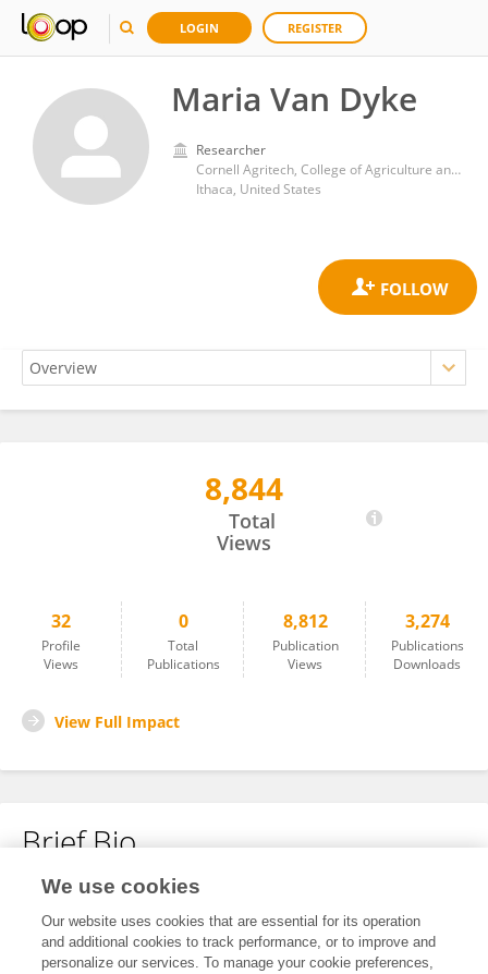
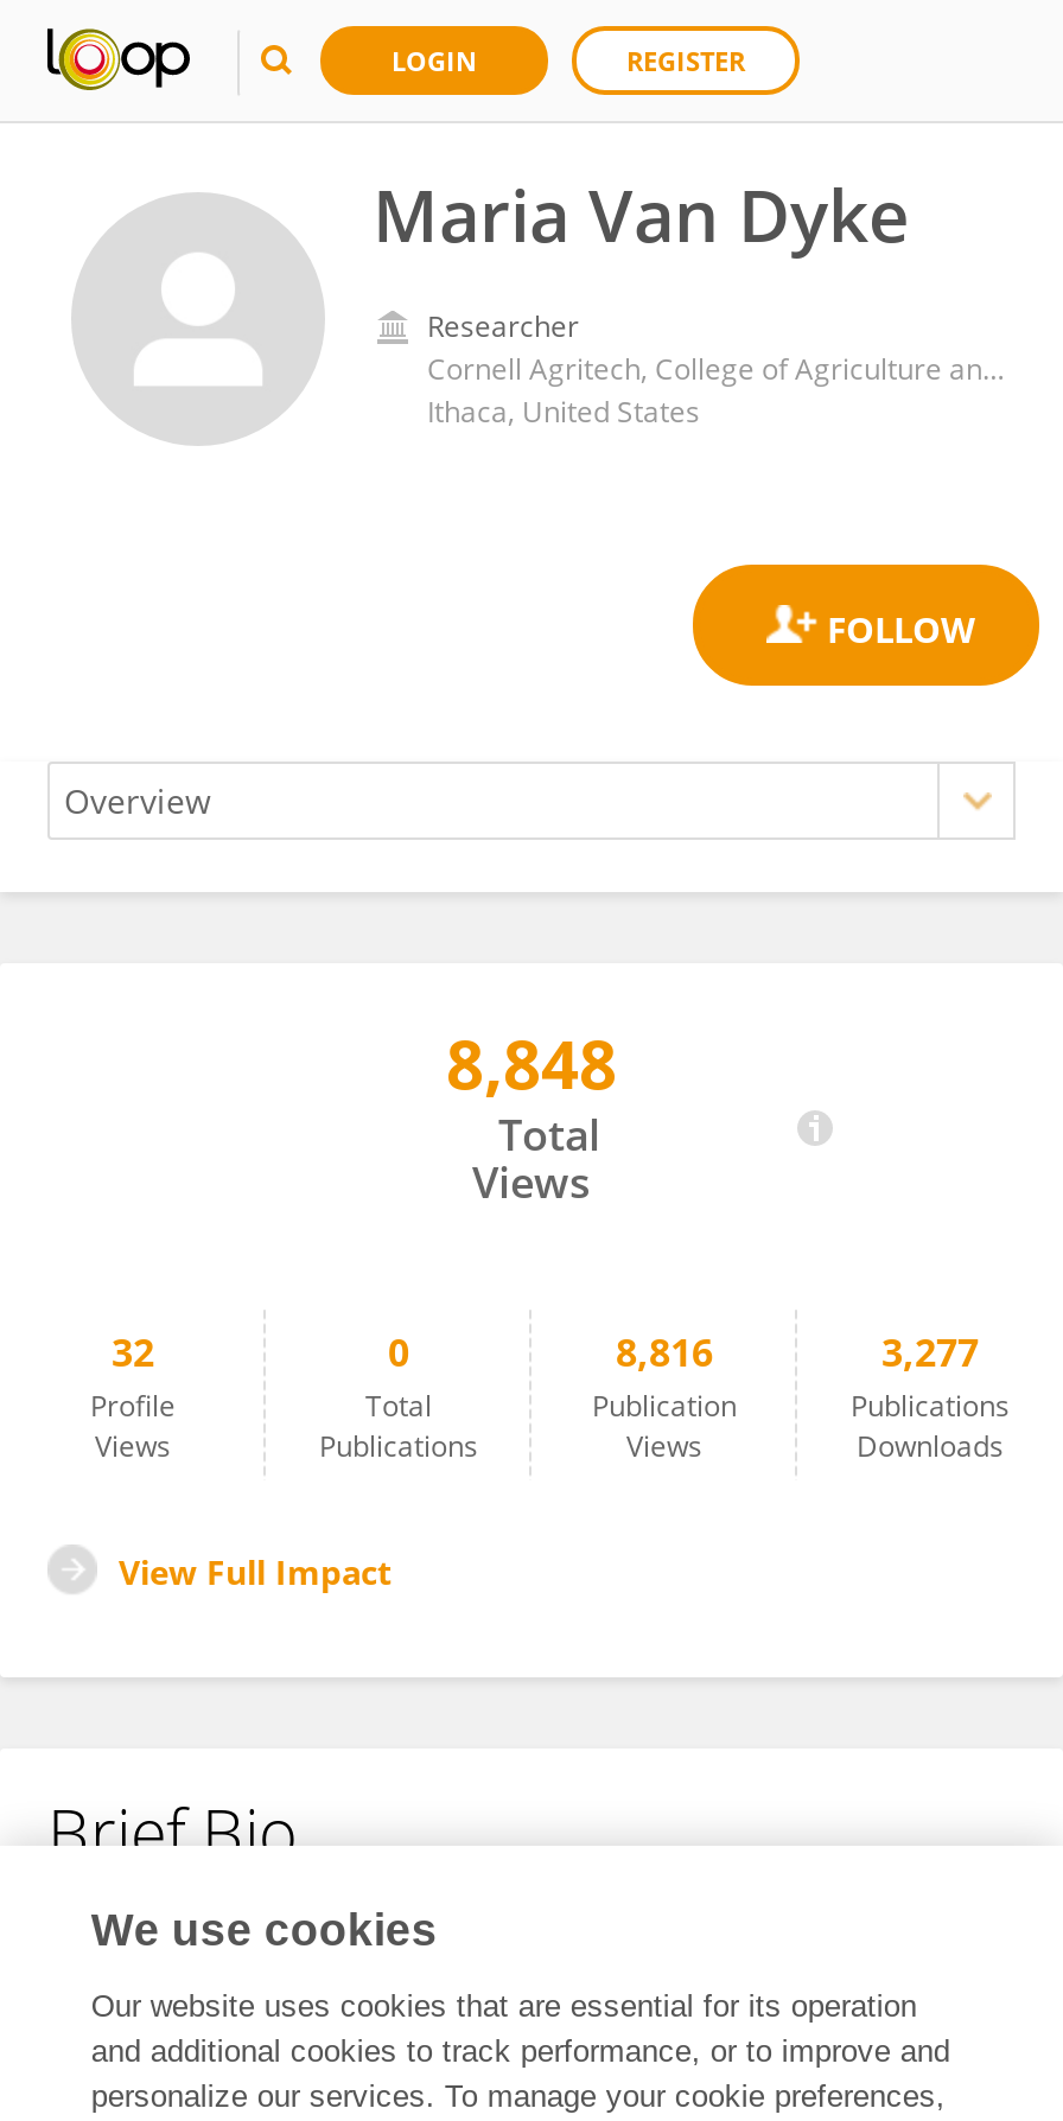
- 8,844
+ 8,848

- 8,812
+ 8,816

- 3,274
+ 3,277
